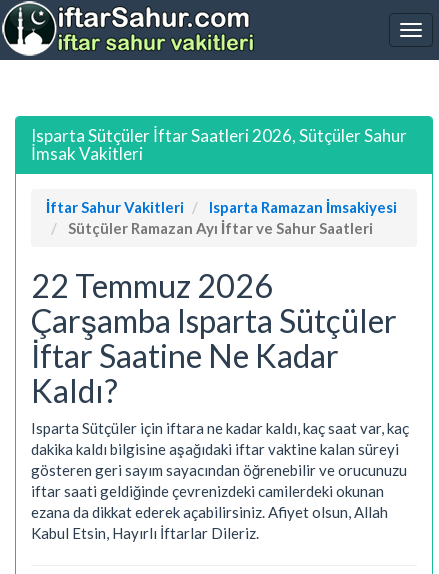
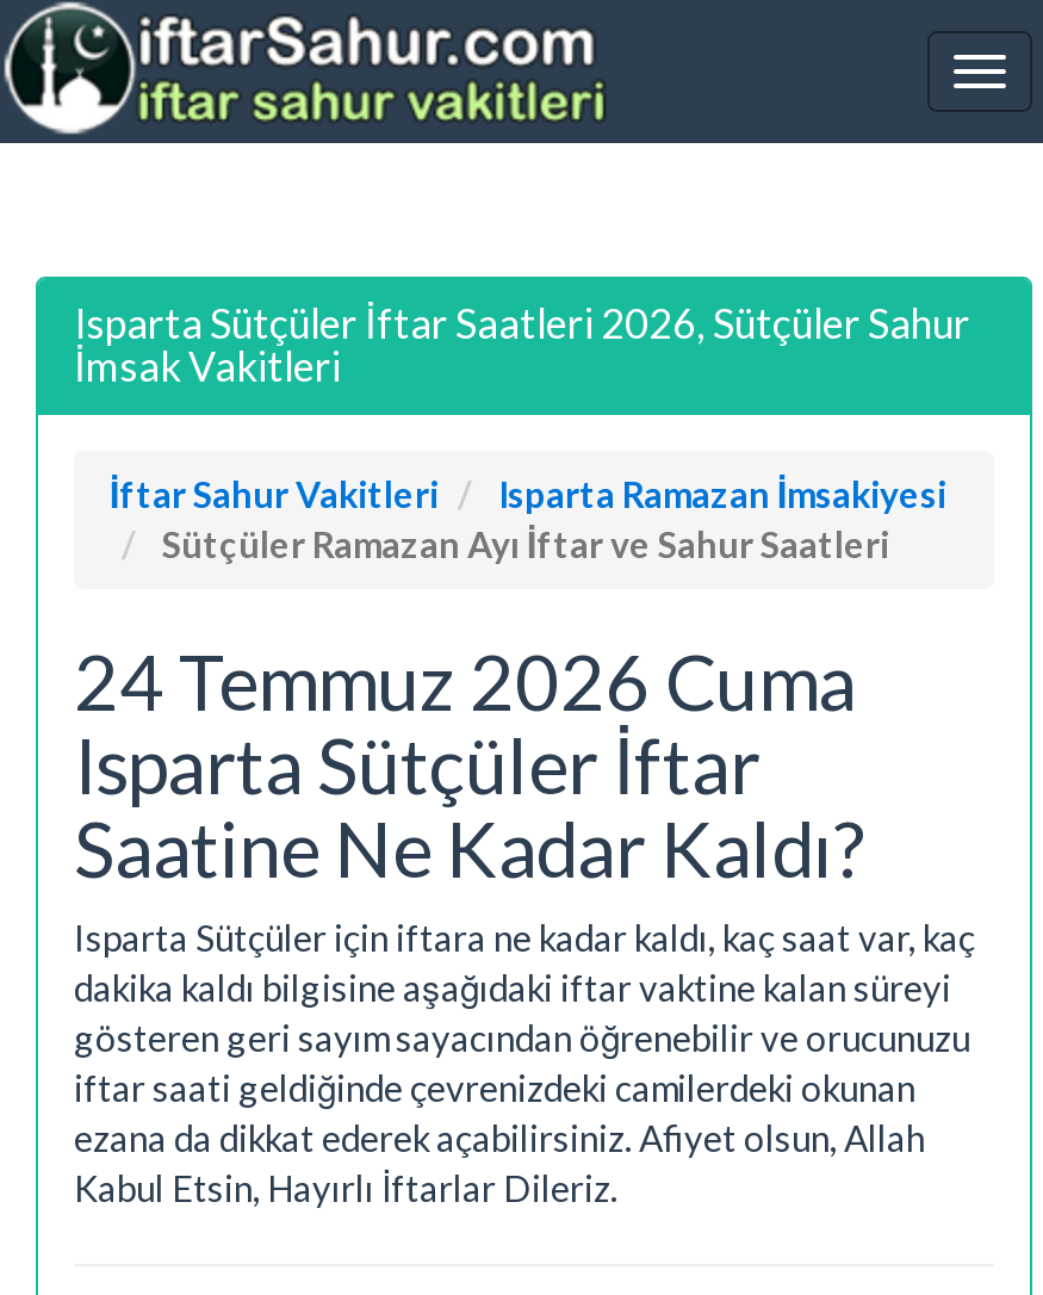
- 22 Temmuz 2026
- Çarşamba Isparta Sütçüler
- İftar Saatine Ne Kadar
- Kaldı?
+ 24 Temmuz 2026 Cuma
+ Isparta Sütçüler İftar
+ Saatine Ne Kadar Kaldı?
